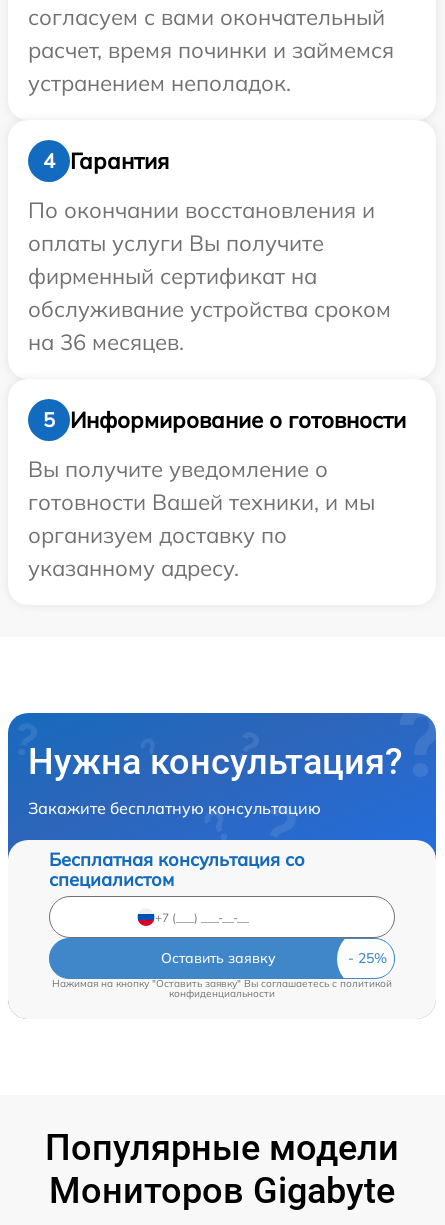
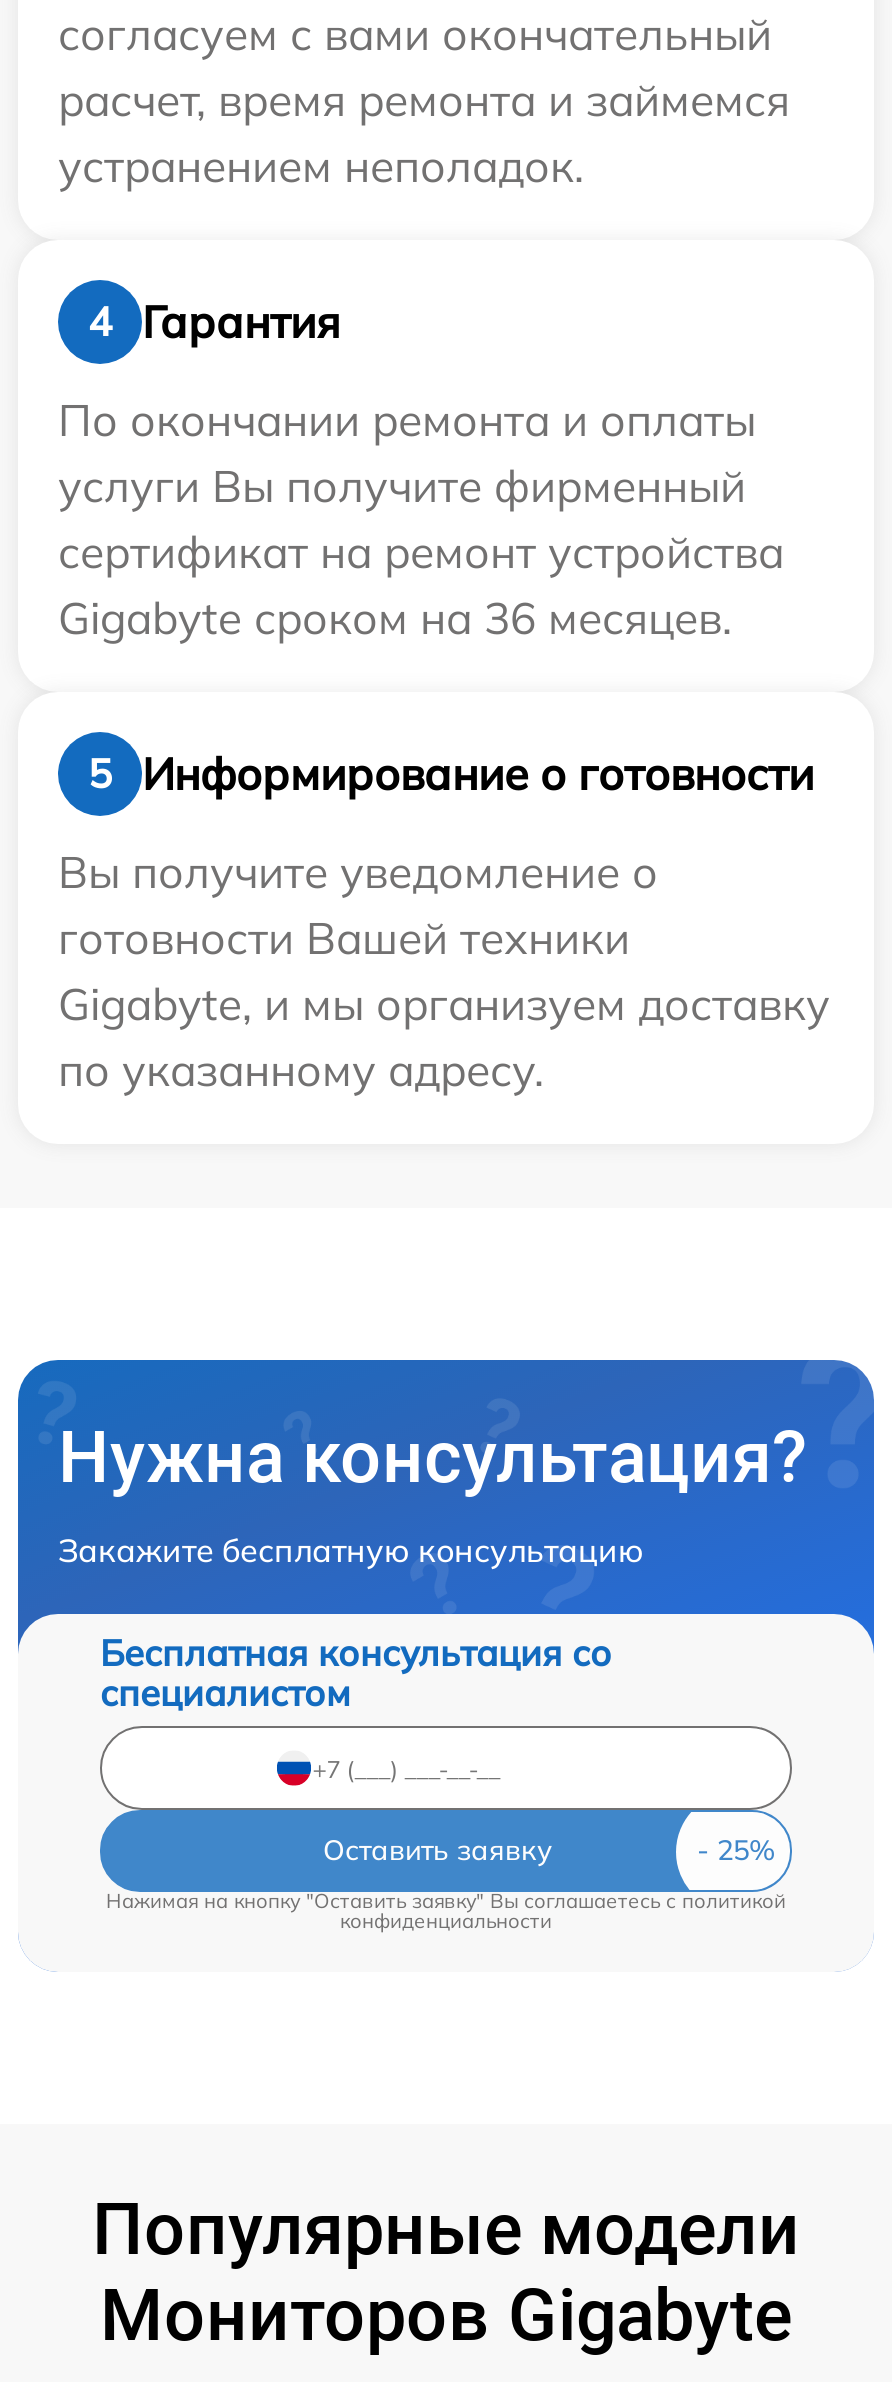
- расчет, время починки и займемся
+ расчет, время ремонта и займемся

- По окончании восстановления и
- оплаты услуги Вы получите
- фирменный сертификат на
- обслуживание устройства сроком
- на 36 месяцев.
+ По окончании ремонта и оплаты
+ услуги Вы получите фирменный
+ сертификат на ремонт устройства
+ Gigabyte сроком на 36 месяцев.

- готовности Вашей техники, и мы
- организуем доставку по
- указанному адресу.
+ готовности Вашей техники
+ Gigabyte, и мы организуем доставку
+ по указанному адресу.
